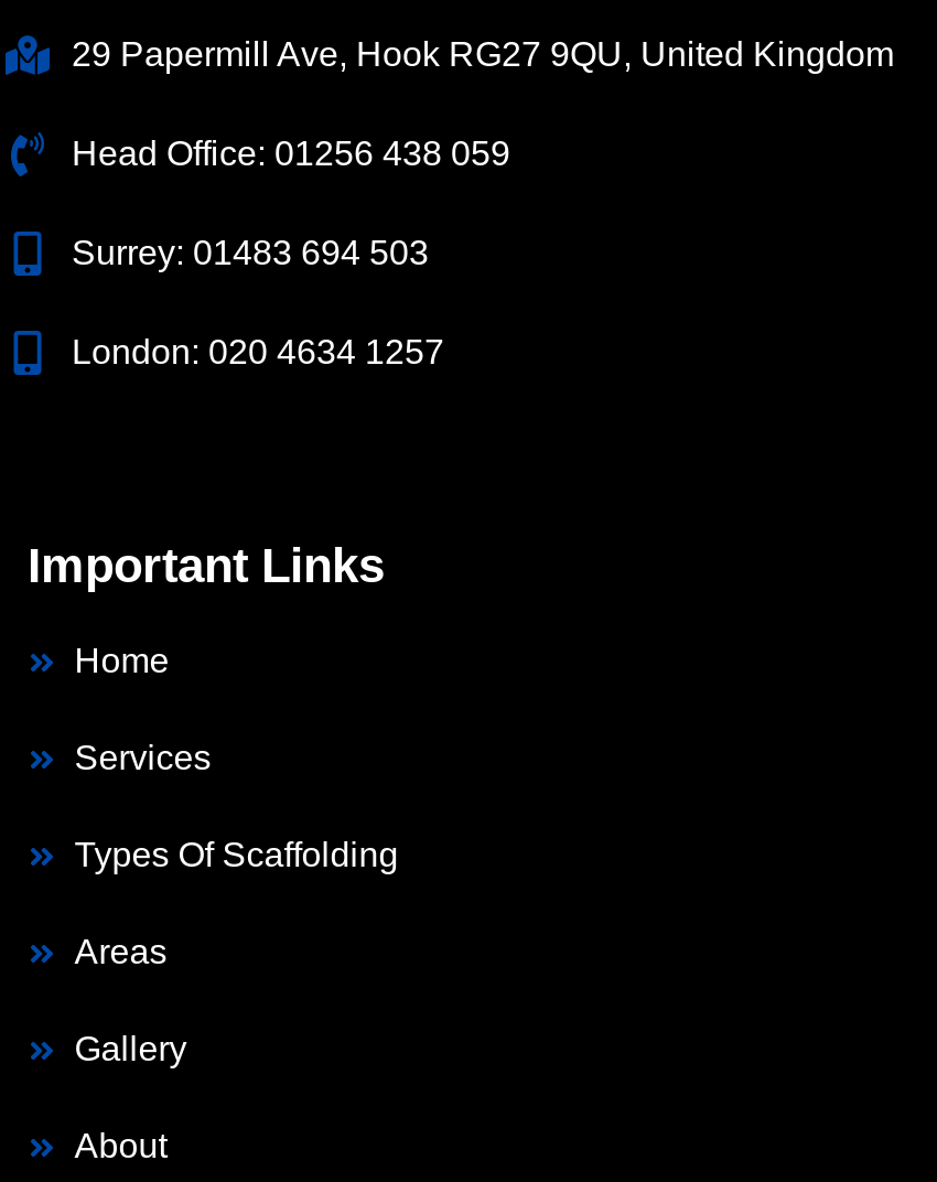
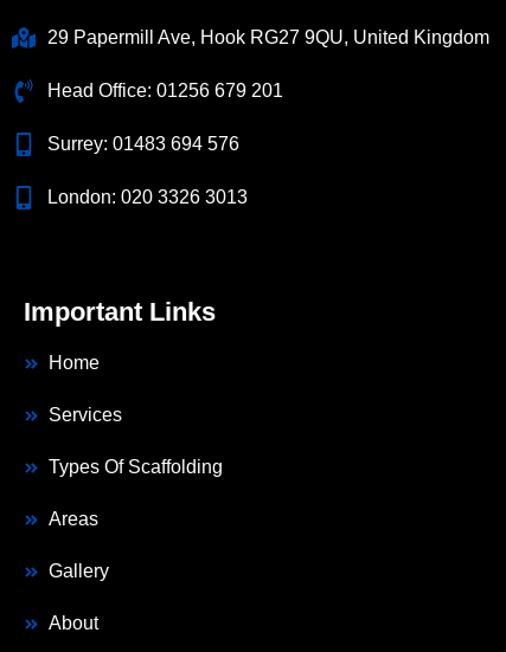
- Head Office: 01256 438 059
+ Head Office: 01256 679 201

- Surrey: 01483 694 503
+ Surrey: 01483 694 576

- London: 020 4634 1257
+ London: 020 3326 3013
